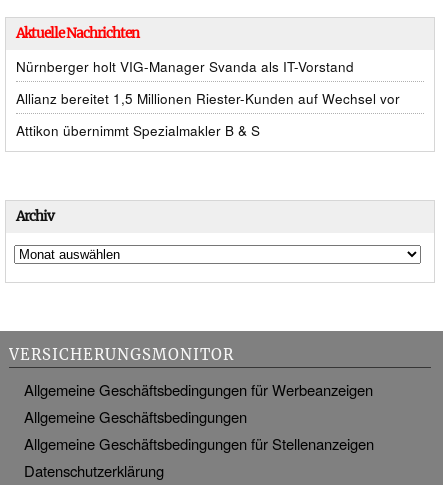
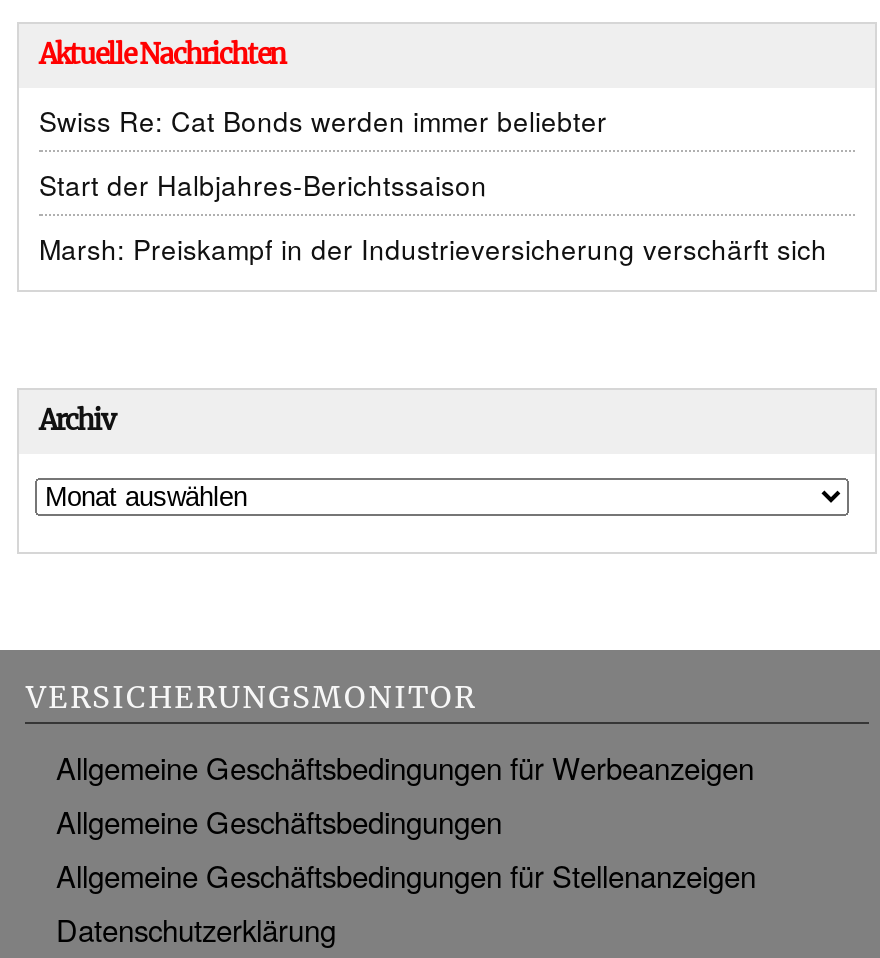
- Nürnberger holt VIG-Manager Svanda als IT-Vorstand
+ Swiss Re: Cat Bonds werden immer beliebter

- Allianz bereitet 1,5 Millionen Riester-Kunden auf Wechsel vor
+ Start der Halbjahres-Berichtssaison

- Attikon übernimmt Spezialmakler B & S
+ Marsh: Preiskampf in der Industrieversicherung verschärft sich
